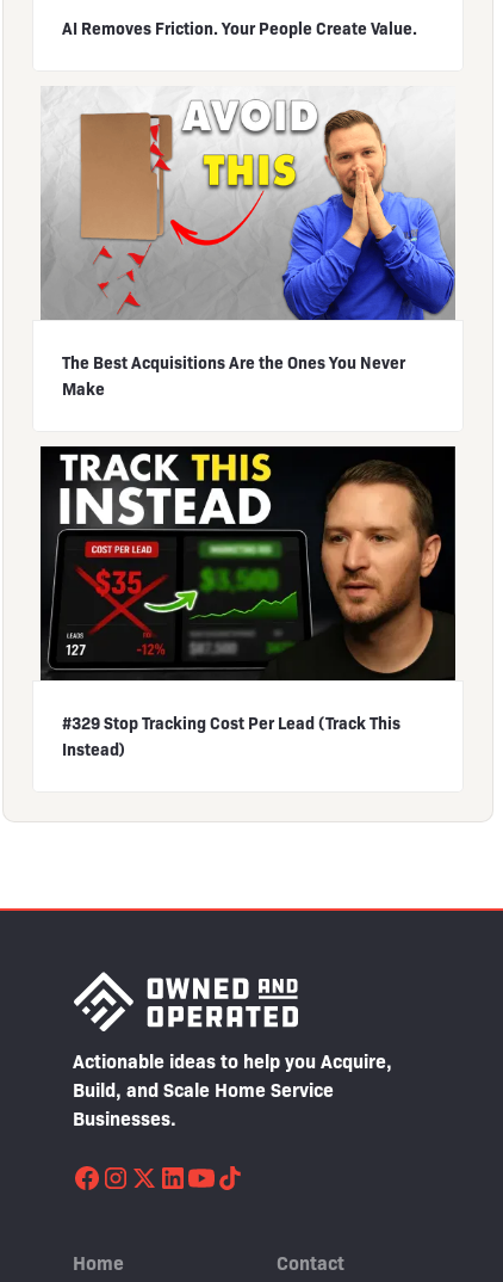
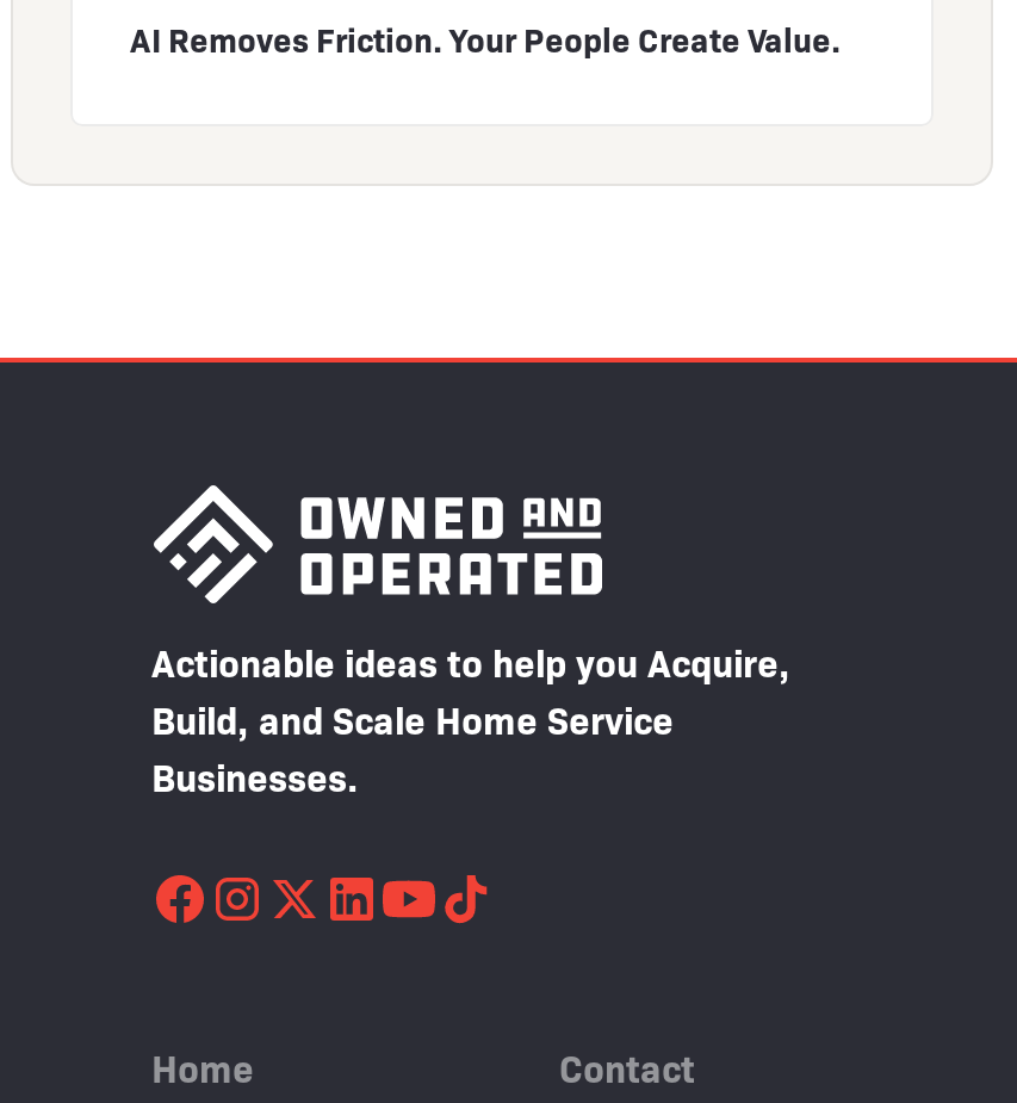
- [image]
- The Best Acquisitions Are the Ones You Never
- Make

- [image]
- #329 Stop Tracking Cost Per Lead (Track This
- Instead)
